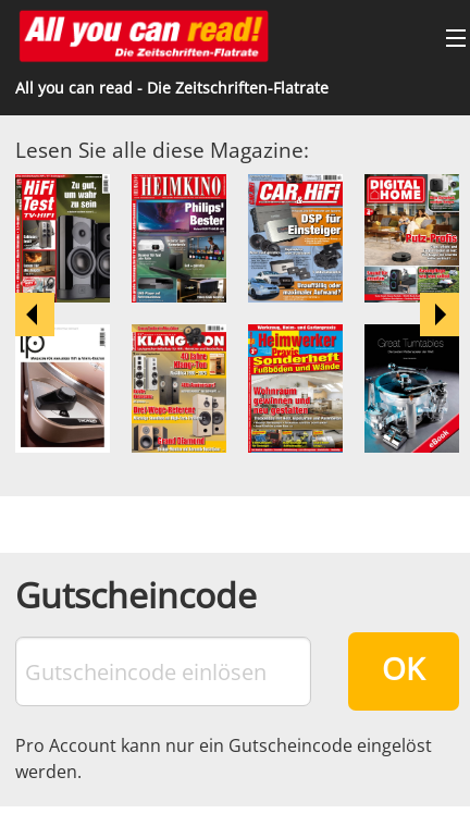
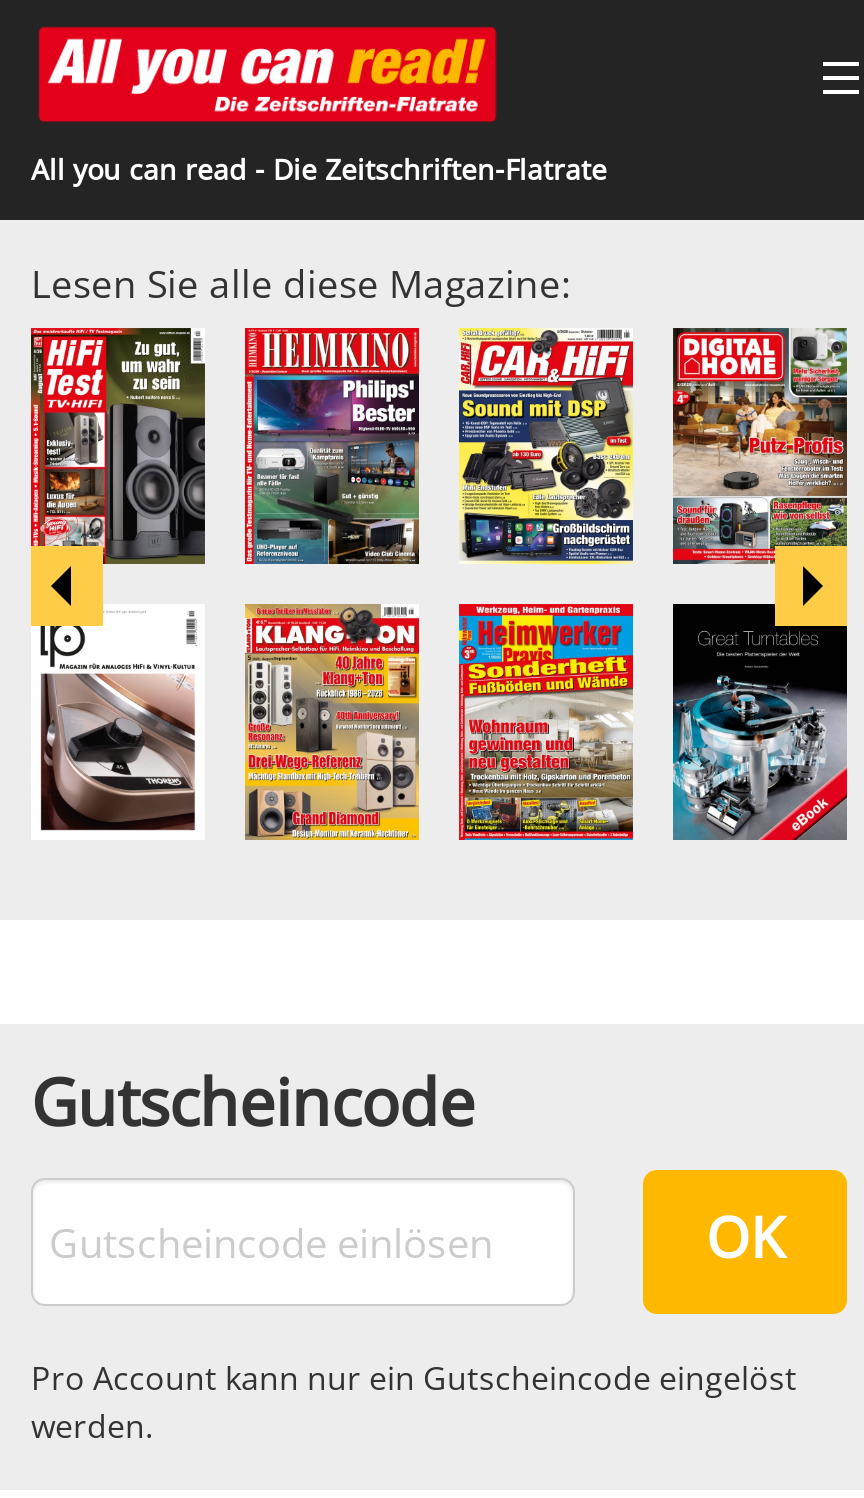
- [image]
+ [image]
